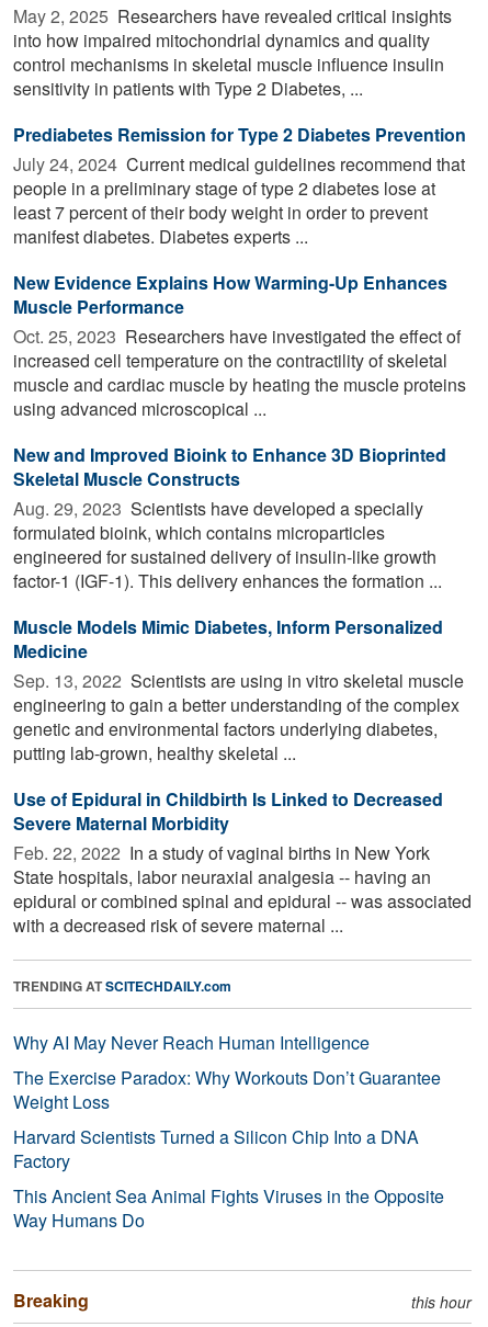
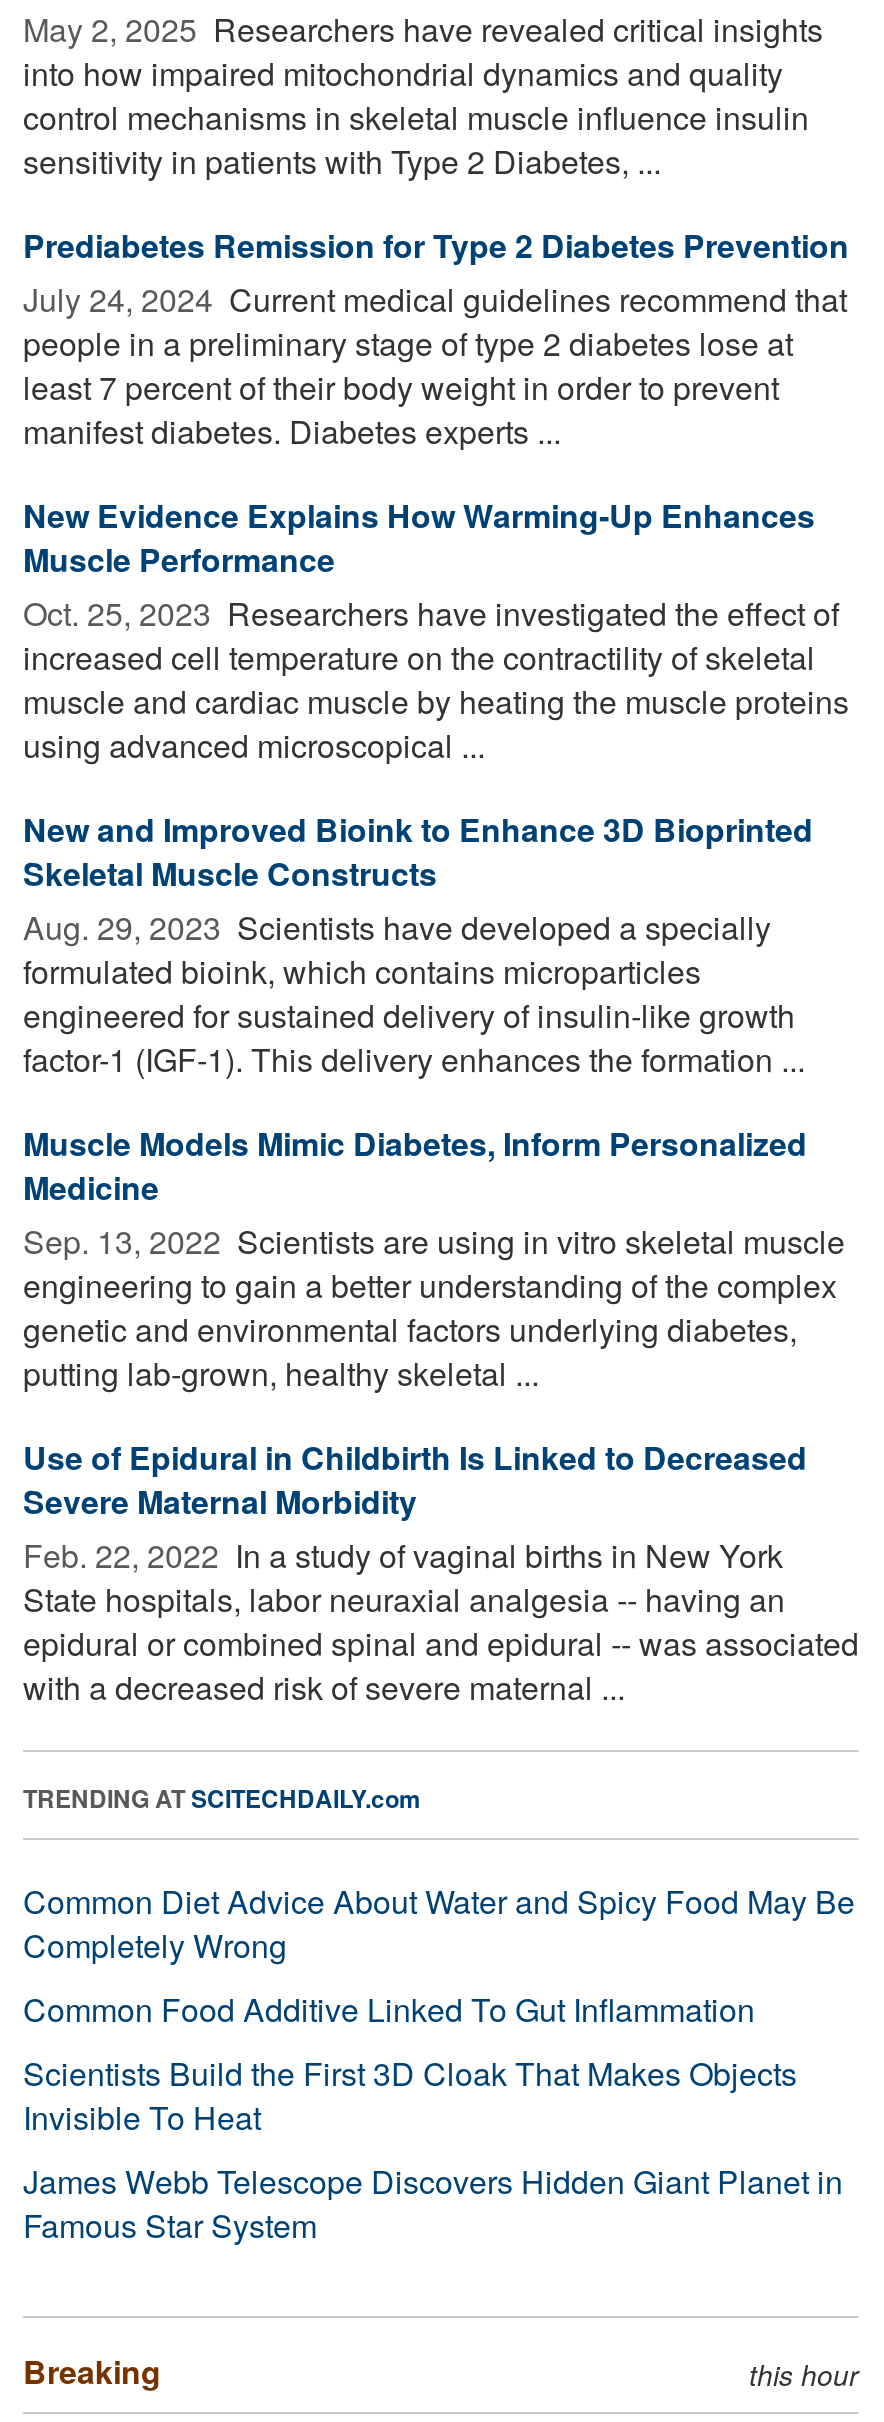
- Why AI May Never Reach Human Intelligence
- The Exercise Paradox: Why Workouts Don’t Guarantee
- Weight Loss
- Harvard Scientists Turned a Silicon Chip Into a DNA
- Factory
- This Ancient Sea Animal Fights Viruses in the Opposite
- Way Humans Do
+ Common Diet Advice About Water and Spicy Food May Be
+ Completely Wrong
+ Common Food Additive Linked To Gut Inflammation
+ Scientists Build the First 3D Cloak That Makes Objects
+ Invisible To Heat
+ James Webb Telescope Discovers Hidden Giant Planet in
+ Famous Star System
